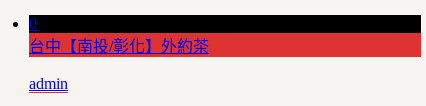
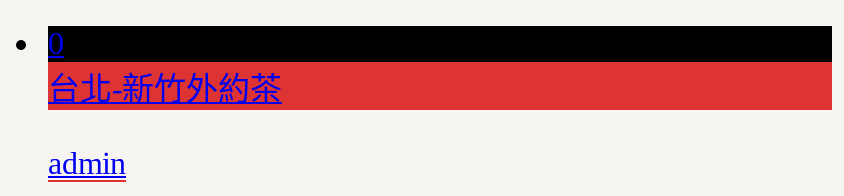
- 台中【南投/彰化】外約茶
+ 台北-新竹外約茶
